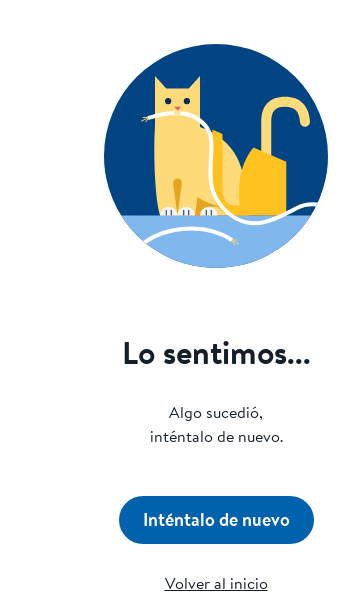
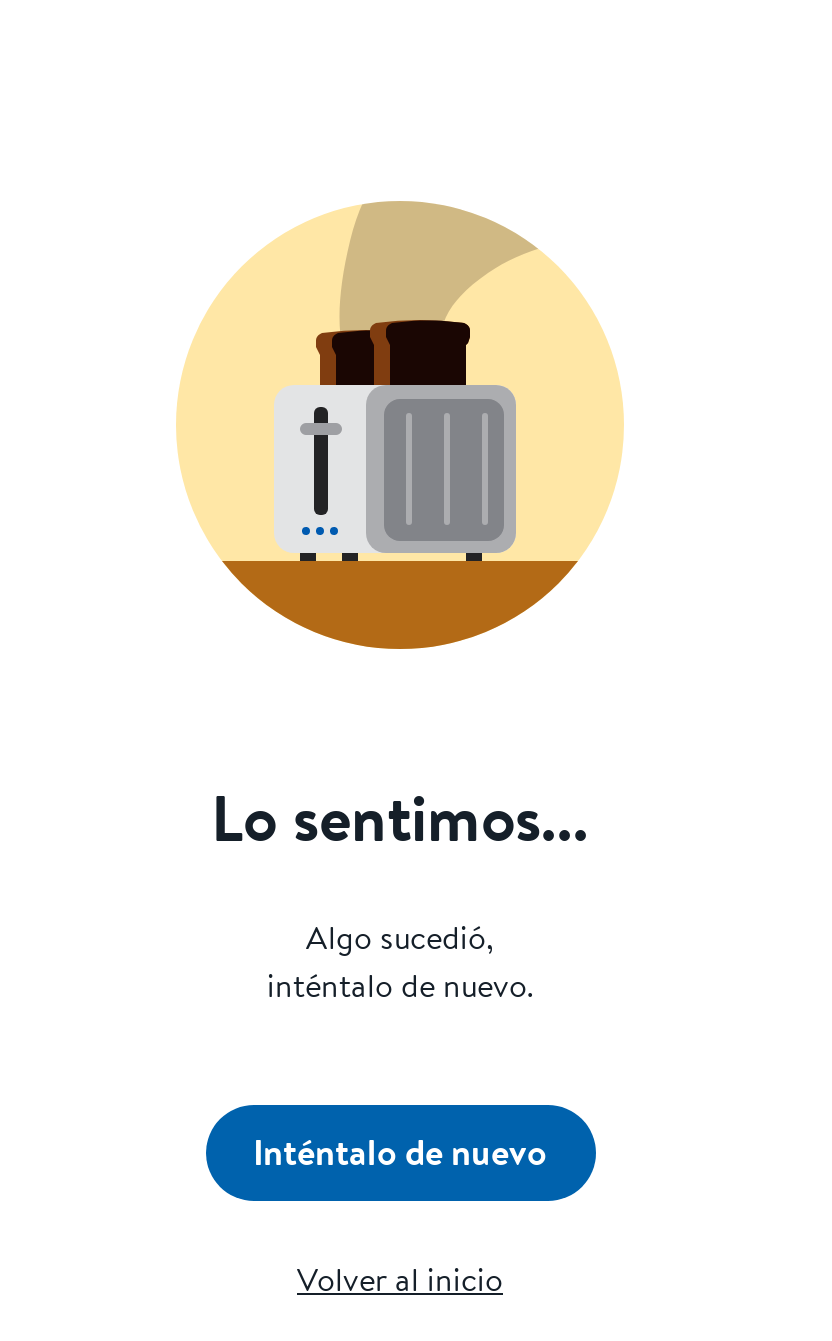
- [image]
+ [image]
